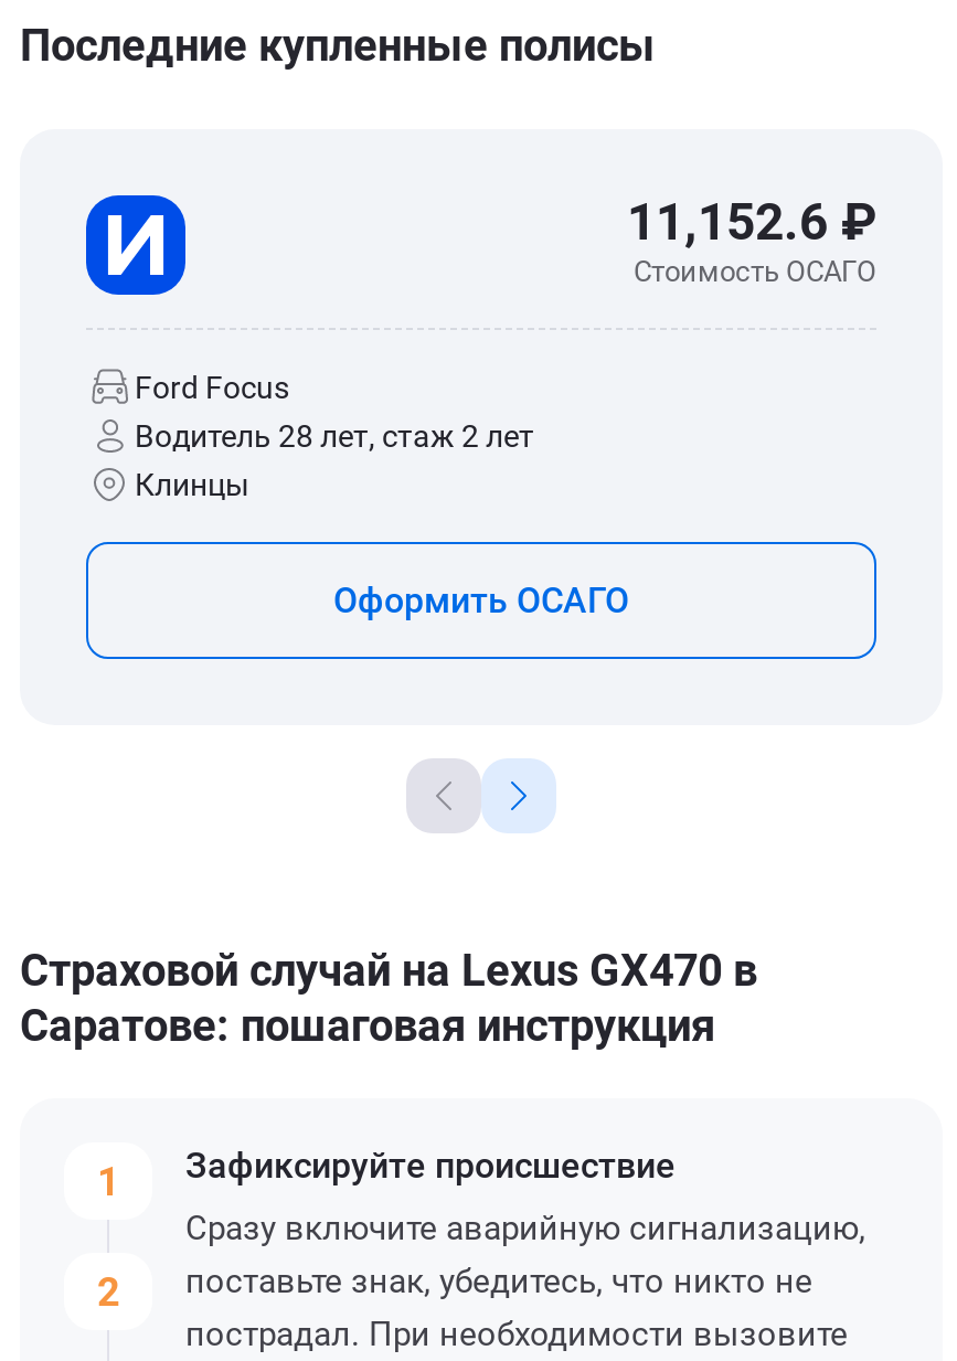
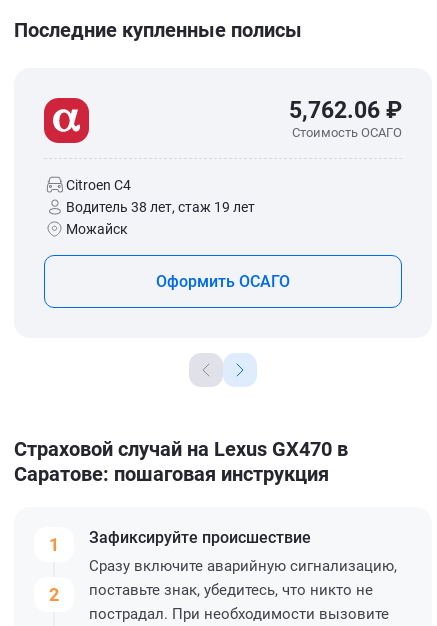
- [image]
- Ford Focus
- Водитель 28 лет, стаж 2 лет
- Клинцы
+ [image]
+ Citroen C4
+ Водитель 38 лет, стаж 19 лет
+ Можайск

- 11,152.6 ₽
+ 5,762.06 ₽
